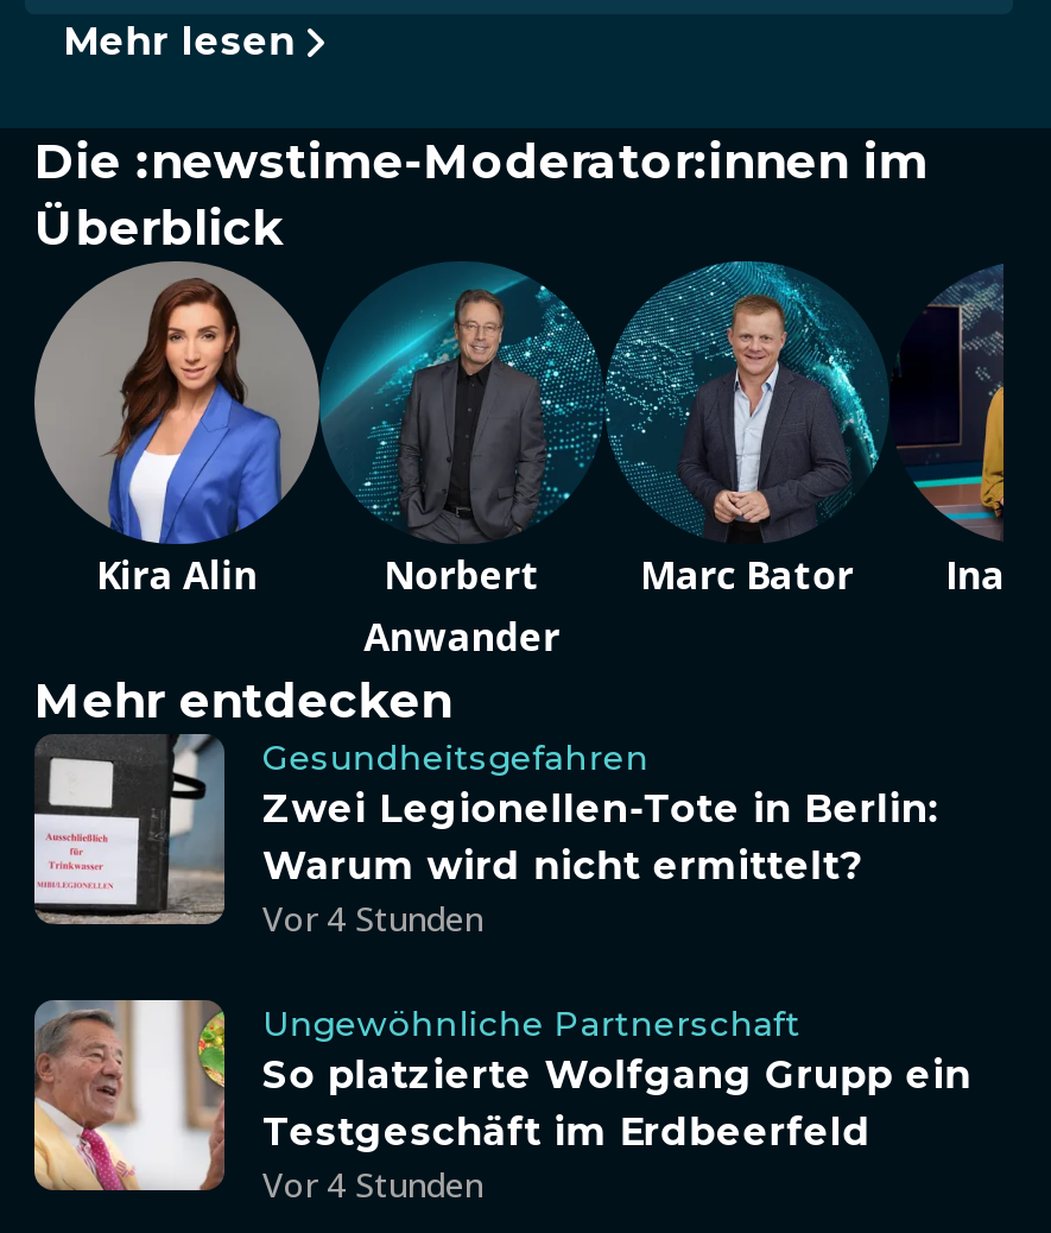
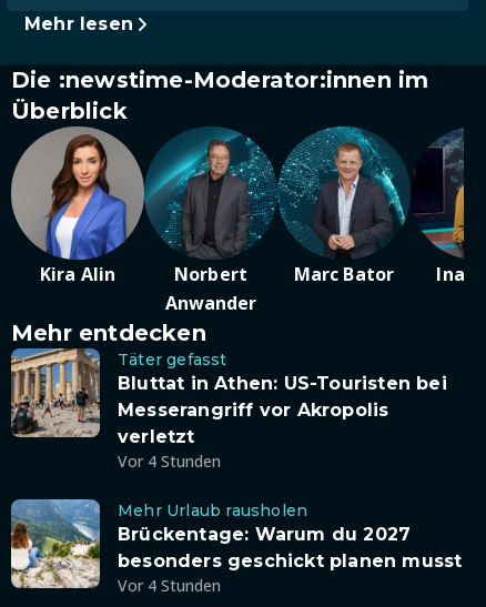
- [image]
- Gesundheitsgefahren
- Zwei Legionellen-Tote in Berlin:
- Warum wird nicht ermittelt?
+ [image]
+ Täter gefasst
+ Bluttat in Athen: US-Touristen bei
+ Messerangriff vor Akropolis
+ verletzt

- [image]
- Ungewöhnliche Partnerschaft
- So platzierte Wolfgang Grupp ein
- Testgeschäft im Erdbeerfeld
+ [image]
+ Mehr Urlaub rausholen
+ Brückentage: Warum du 2027
+ besonders geschickt planen musst
